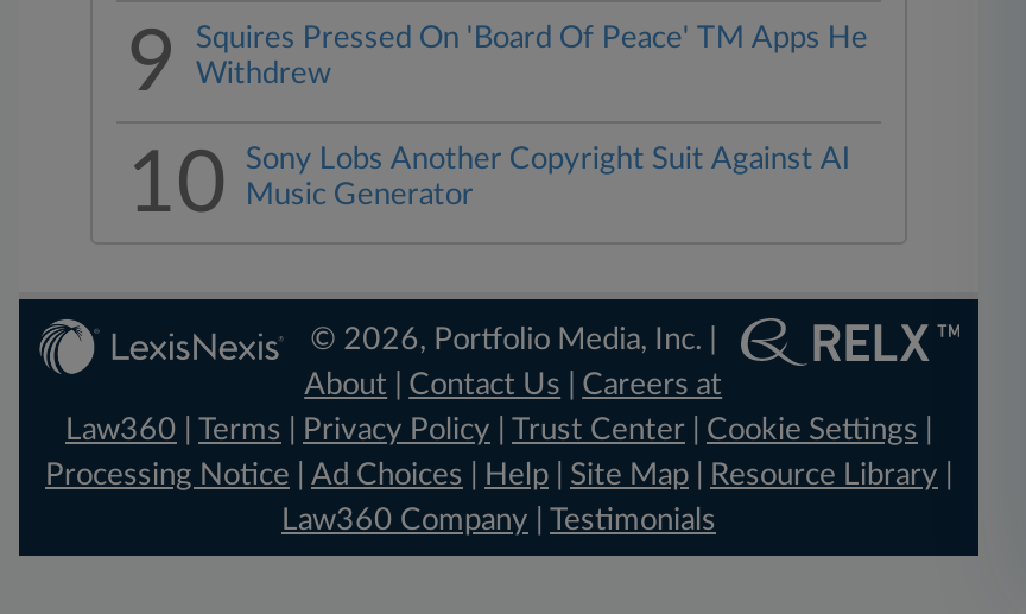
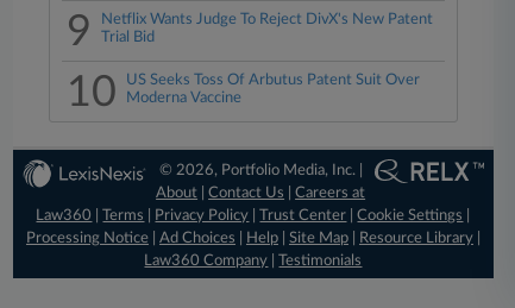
- Squires Pressed On 'Board Of Peace' TM Apps He
- Withdrew
+ Netflix Wants Judge To Reject DivX's New Patent
+ Trial Bid

- Sony Lobs Another Copyright Suit Against AI
- Music Generator
+ US Seeks Toss Of Arbutus Patent Suit Over
+ Moderna Vaccine
